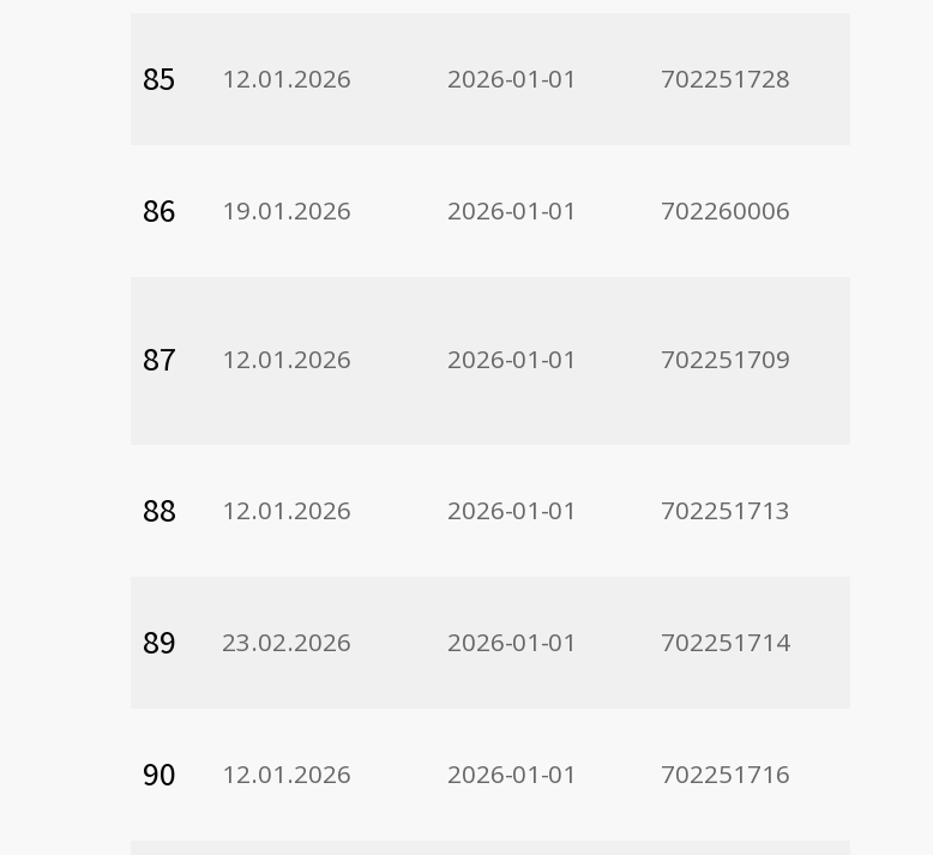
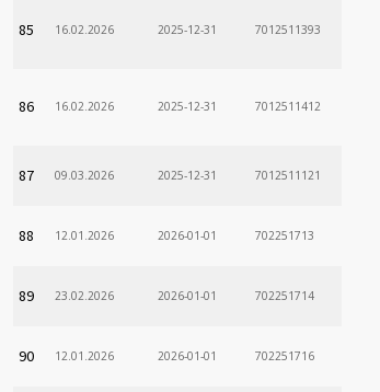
- 85 12.01.2026
+ 85 16.02.2026

- 2026-01-01
+ 2025-12-31

- 702251728
+ 7012511393

- 86 19.01.2026
+ 86 16.02.2026

- 2026-01-01
+ 2025-12-31

- 702260006
+ 7012511412

- 87 12.01.2026
+ 87 09.03.2026

- 2026-01-01
+ 2025-12-31

- 702251709
+ 7012511121
